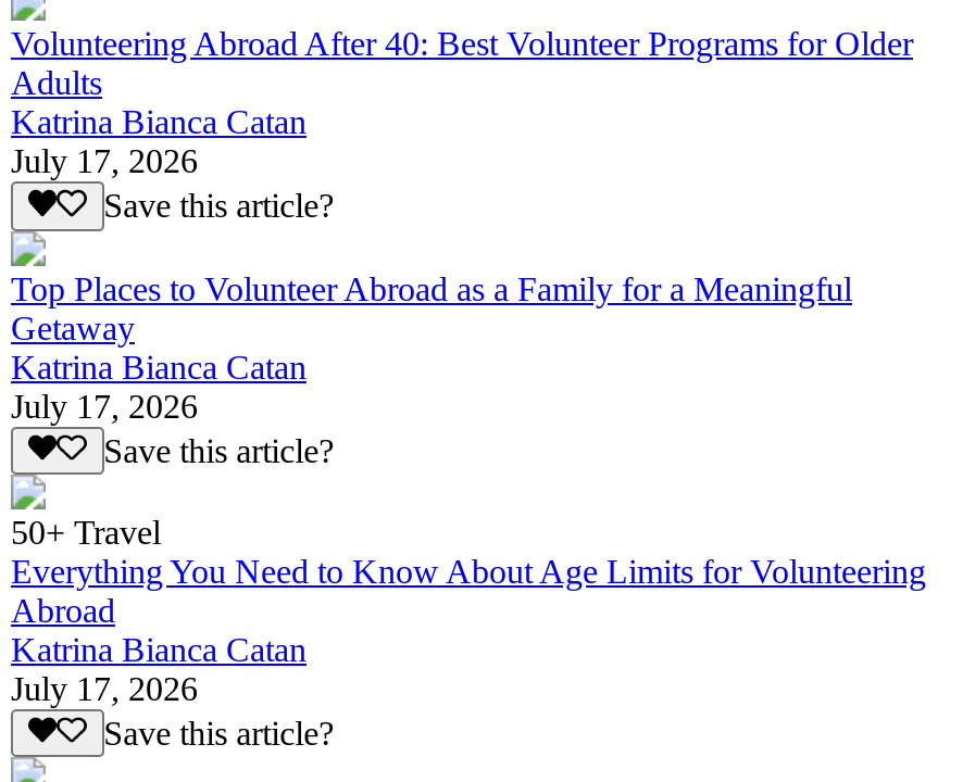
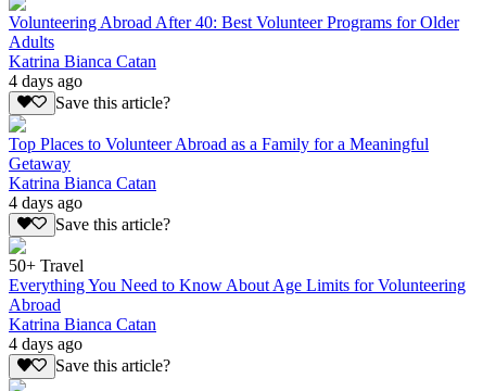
- July 17, 2026
+ 4 days ago

- July 17, 2026
+ 4 days ago

- July 17, 2026
+ 4 days ago
